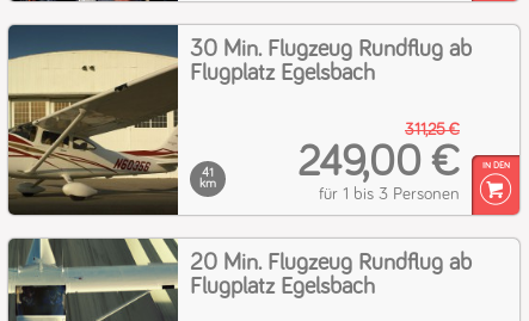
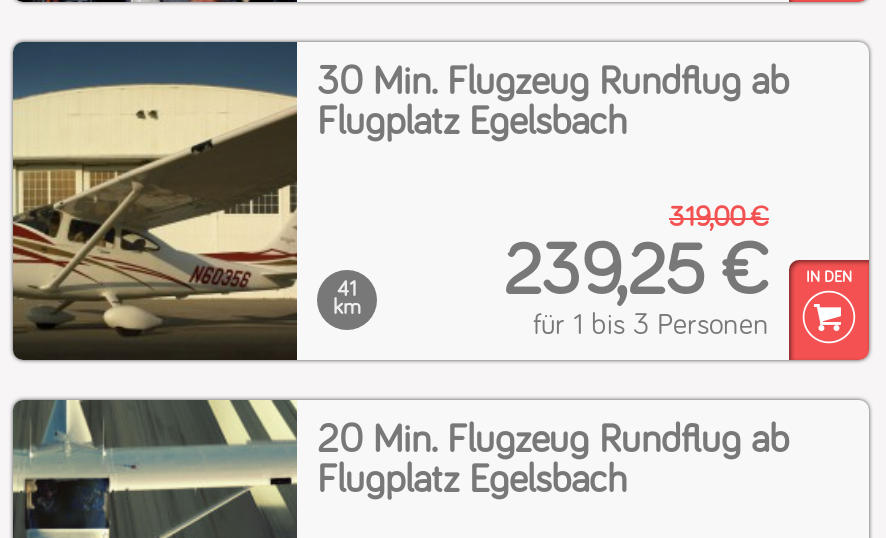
- 311,25 €
+ 319,00 €

- 249,00 €
+ 239,25 €
